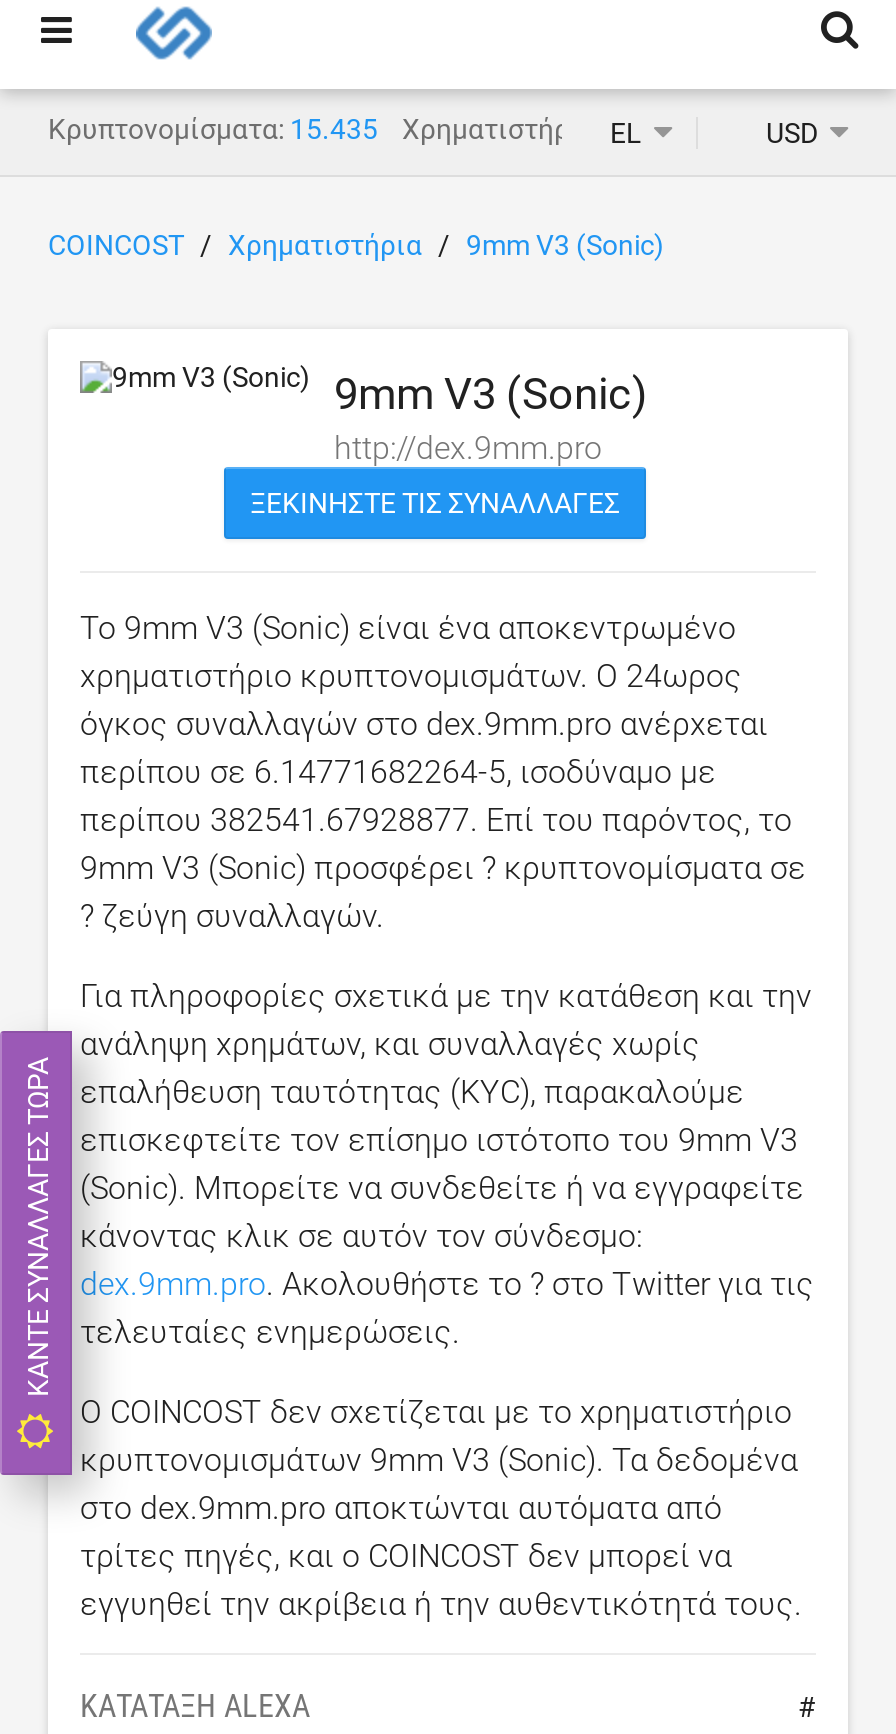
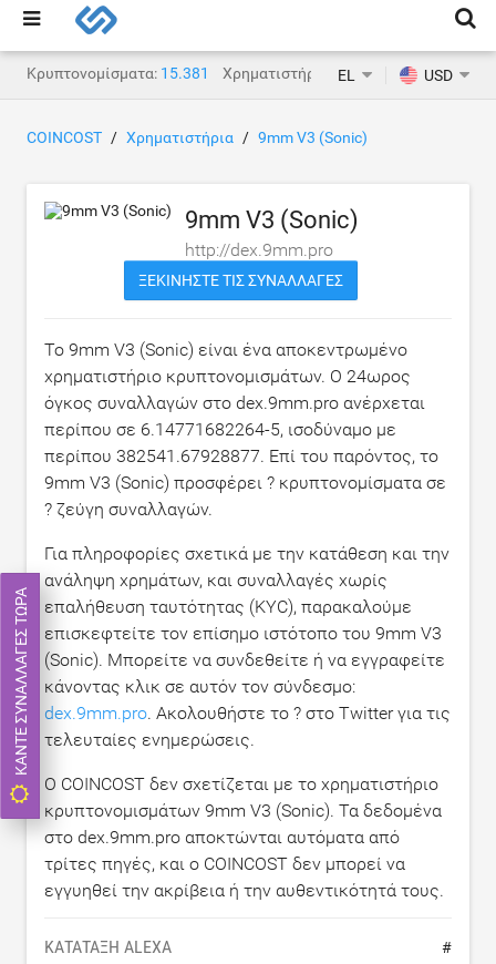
- Κρυπτονομίσματα: 15.435
+ Κρυπτονομίσματα: 15.381
